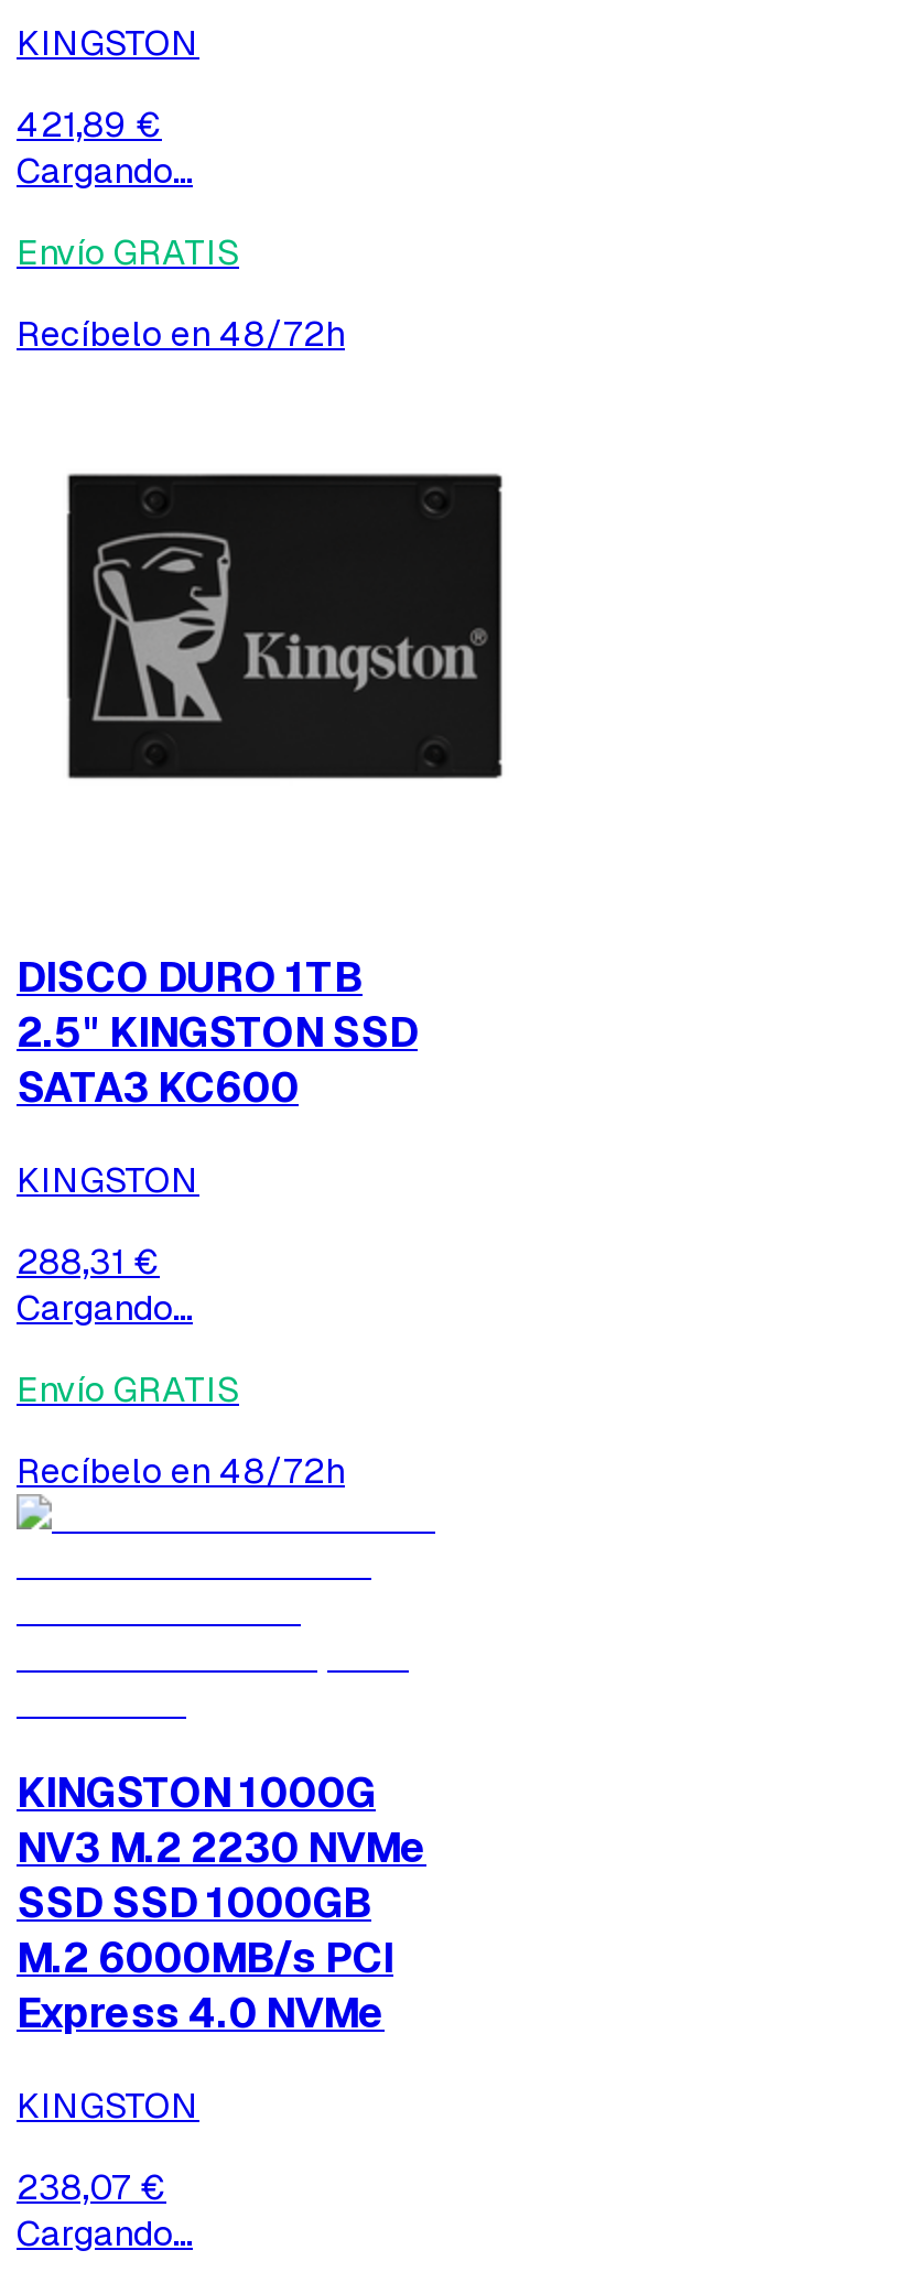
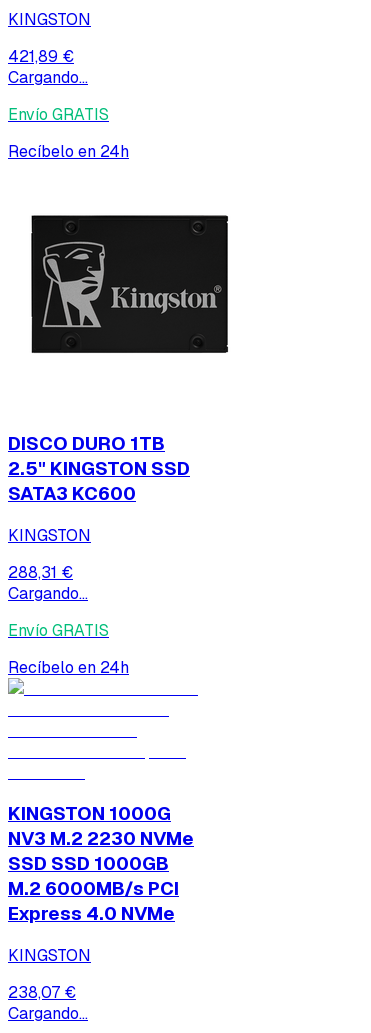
- Recíbelo en 48/72h
+ Recíbelo en 24h

- Recíbelo en 48/72h
+ Recíbelo en 24h
